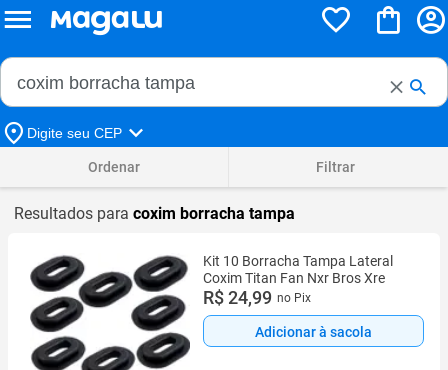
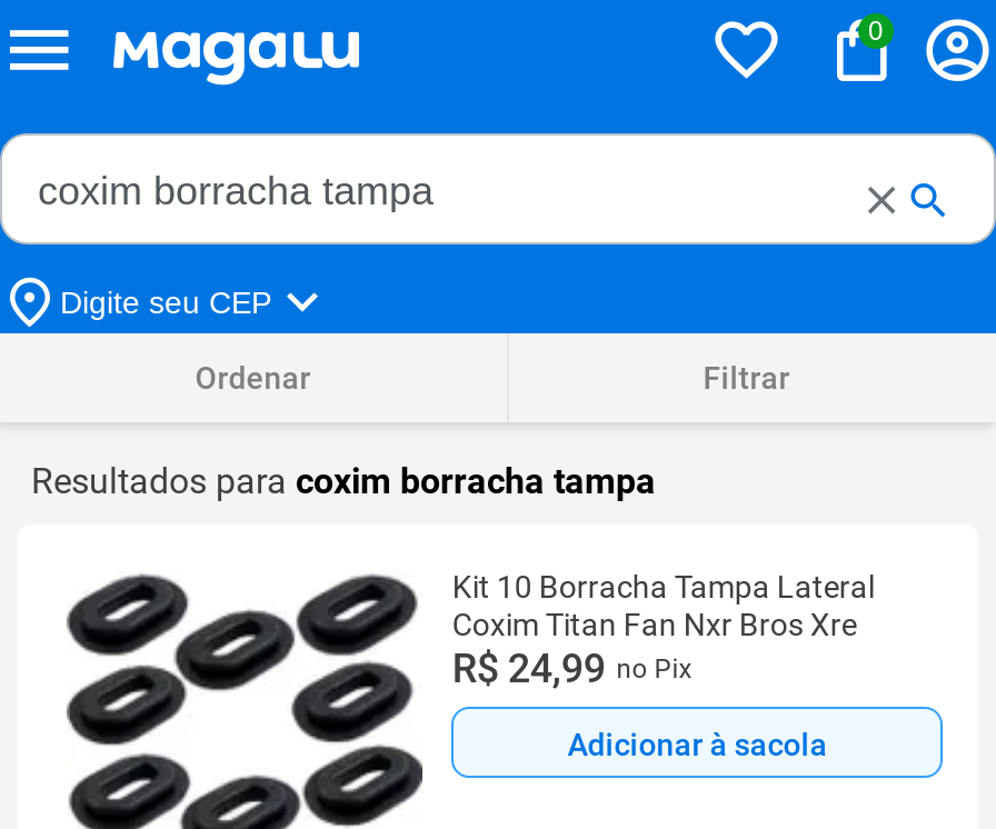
+ 0
